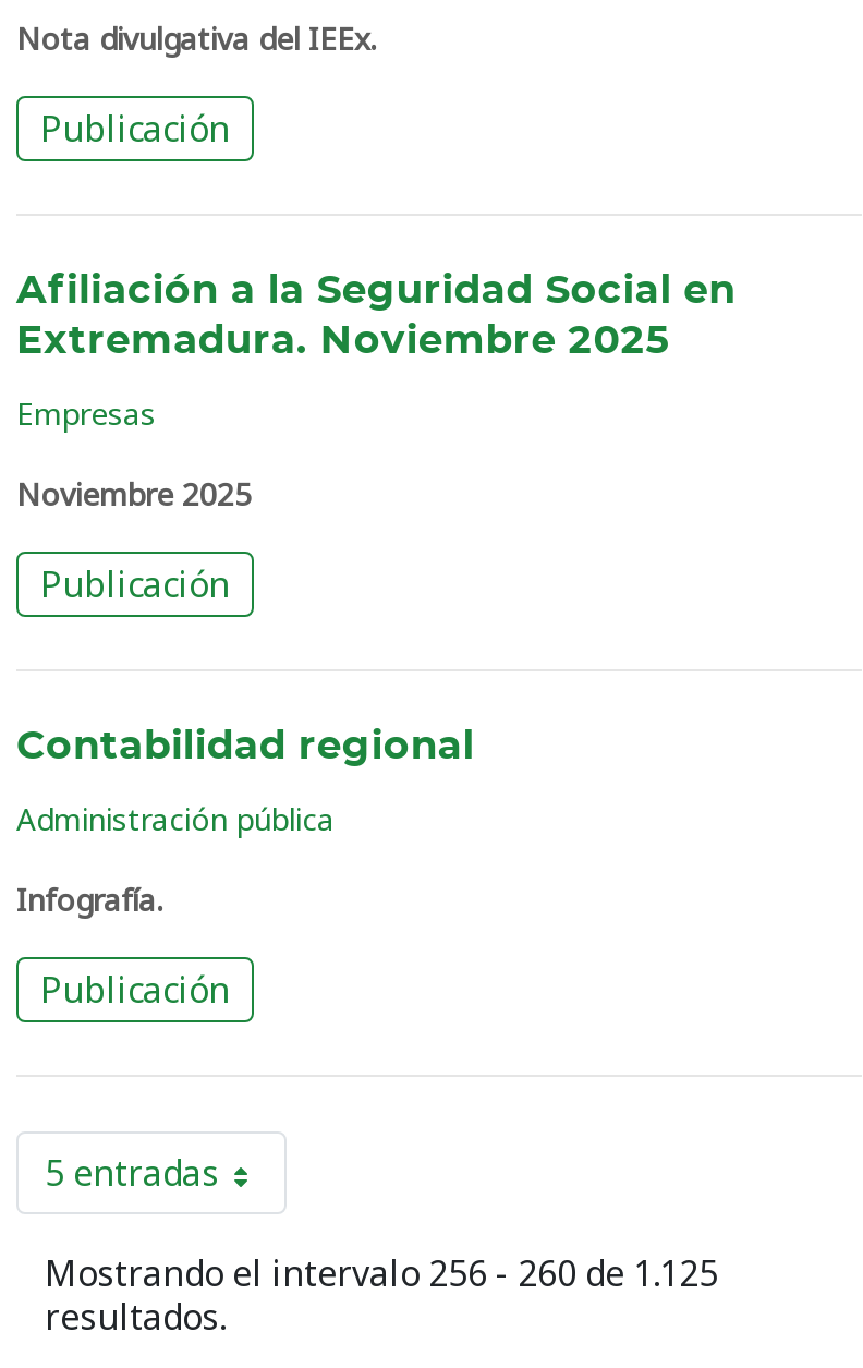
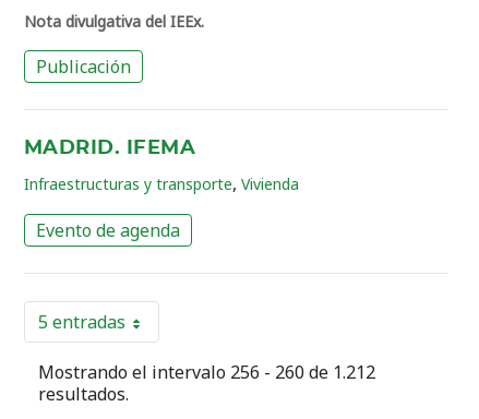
- Afiliación a la Seguridad Social en
- Extremadura. Noviembre 2025
- Empresas
- Noviembre 2025
- Publicación
- Contabilidad regional
- Administración pública
- Infografía.
- Publicación
+ MADRID. IFEMA
+ Infraestructuras y transporte, Vivienda
+ Evento de agenda

- Mostrando el intervalo 256 - 260 de 1.125
+ Mostrando el intervalo 256 - 260 de 1.212
